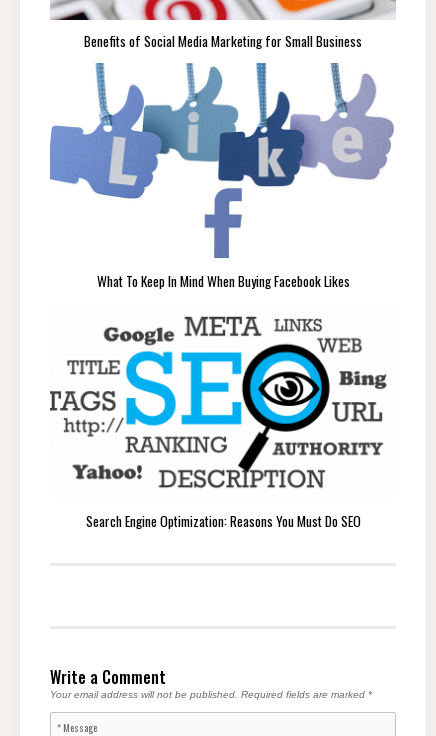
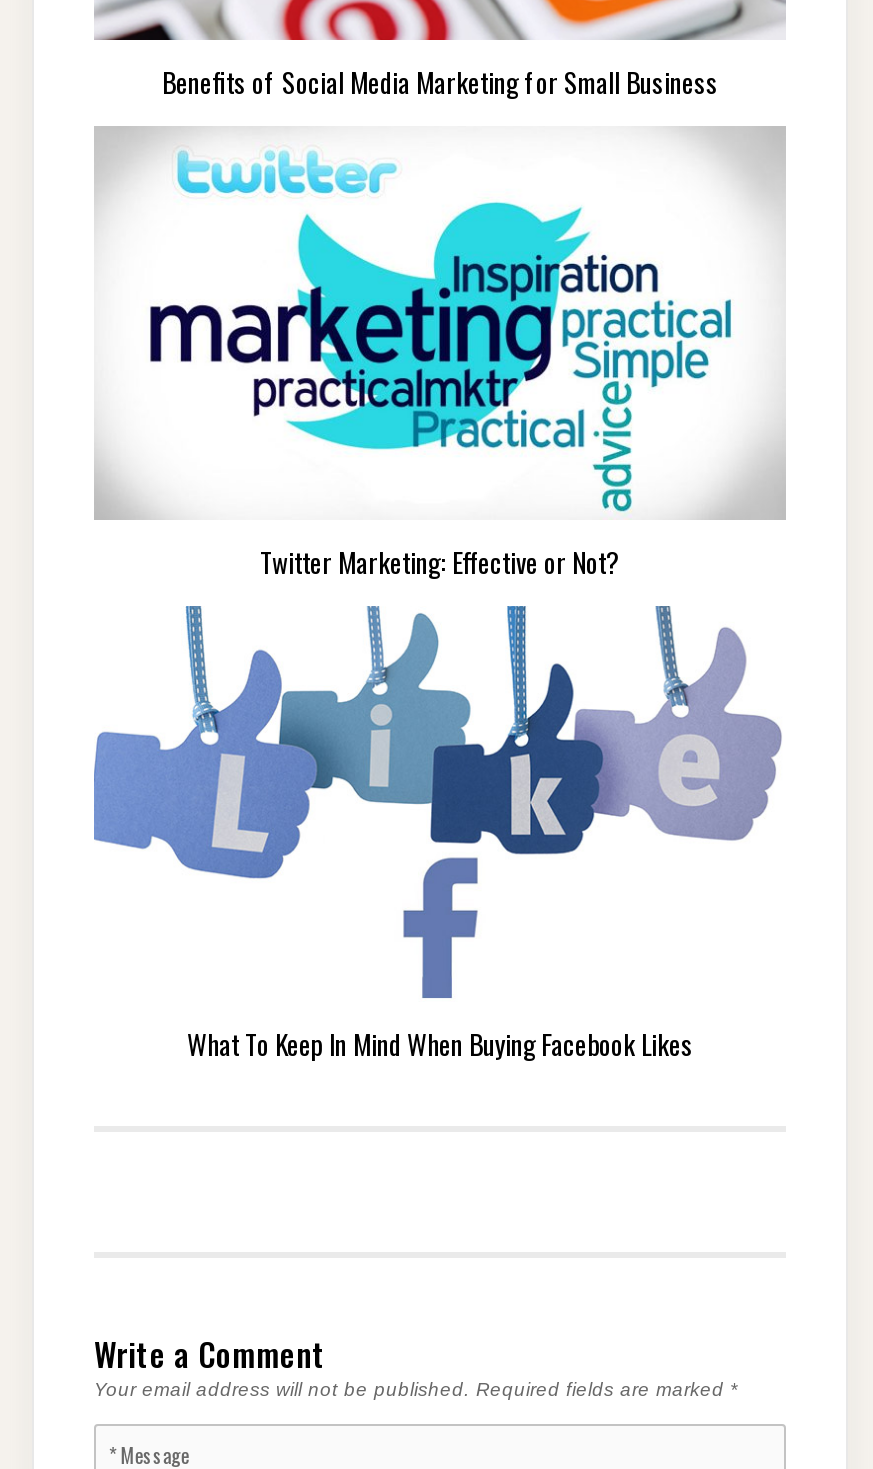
+ [image]
+ Twitter Marketing: Effective or Not?

moved down: [image]

moved down: What To Keep In Mind When Buying Facebook Likes

- [image]
- Search Engine Optimization: Reasons You Must Do SEO
